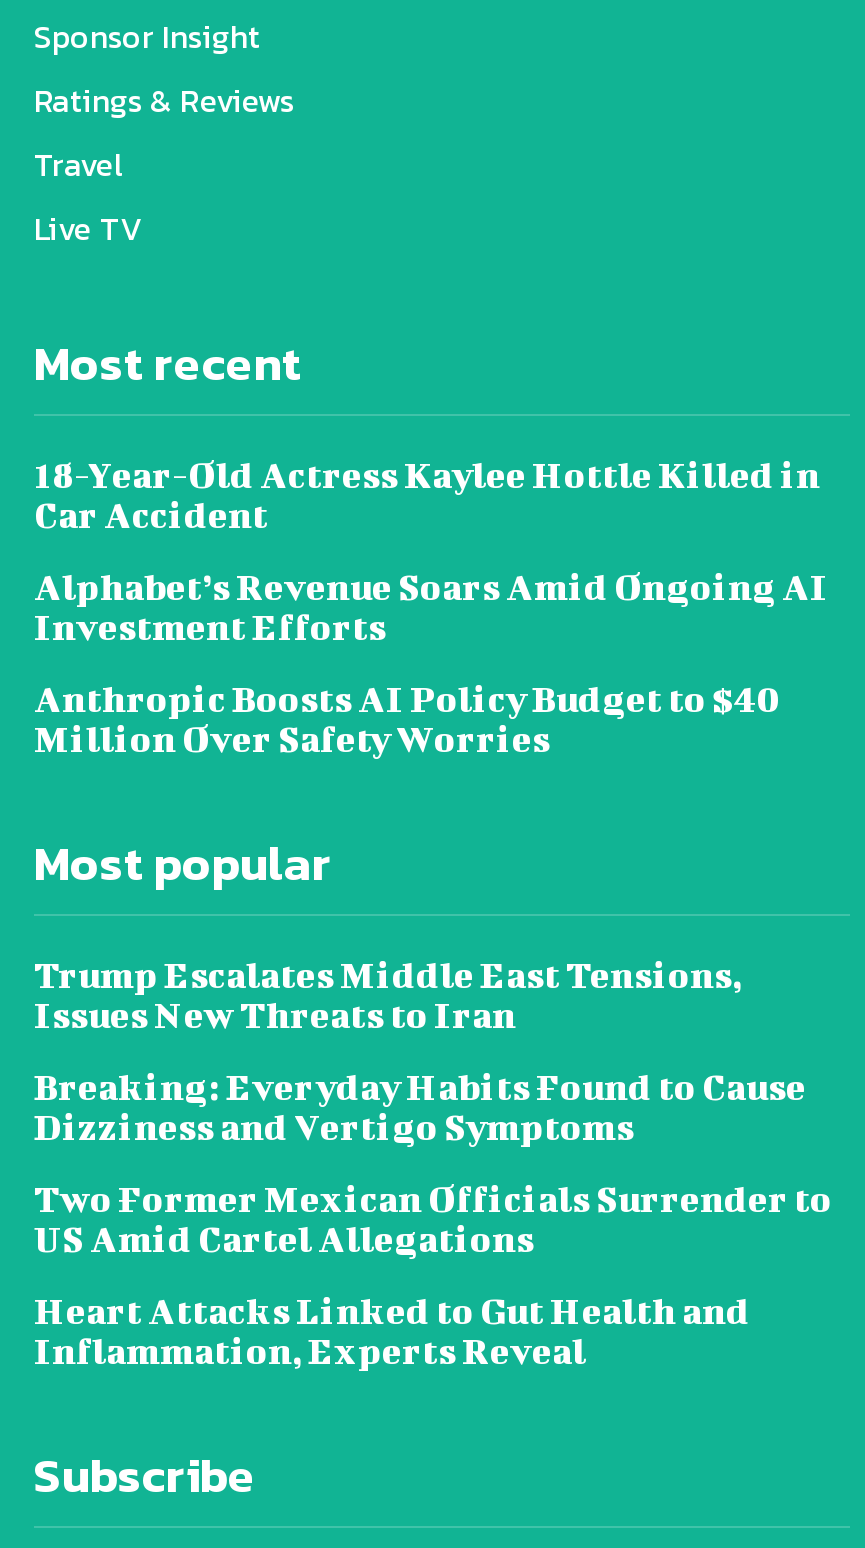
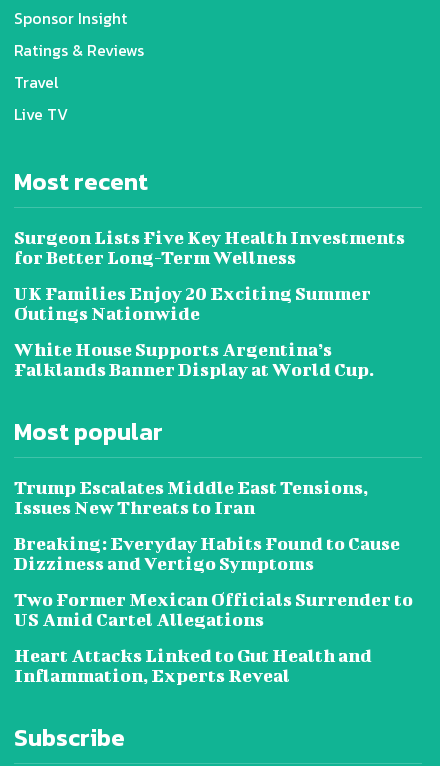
- 18-Year-Old Actress Kaylee Hottle Killed in
- Car Accident
+ Surgeon Lists Five Key Health Investments
+ for Better Long-Term Wellness

- Alphabet’s Revenue Soars Amid Ongoing AI
- Investment Efforts
+ UK Families Enjoy 20 Exciting Summer
+ Outings Nationwide

- Anthropic Boosts AI Policy Budget to $40
- Million Over Safety Worries
+ White House Supports Argentina’s
+ Falklands Banner Display at World Cup.
